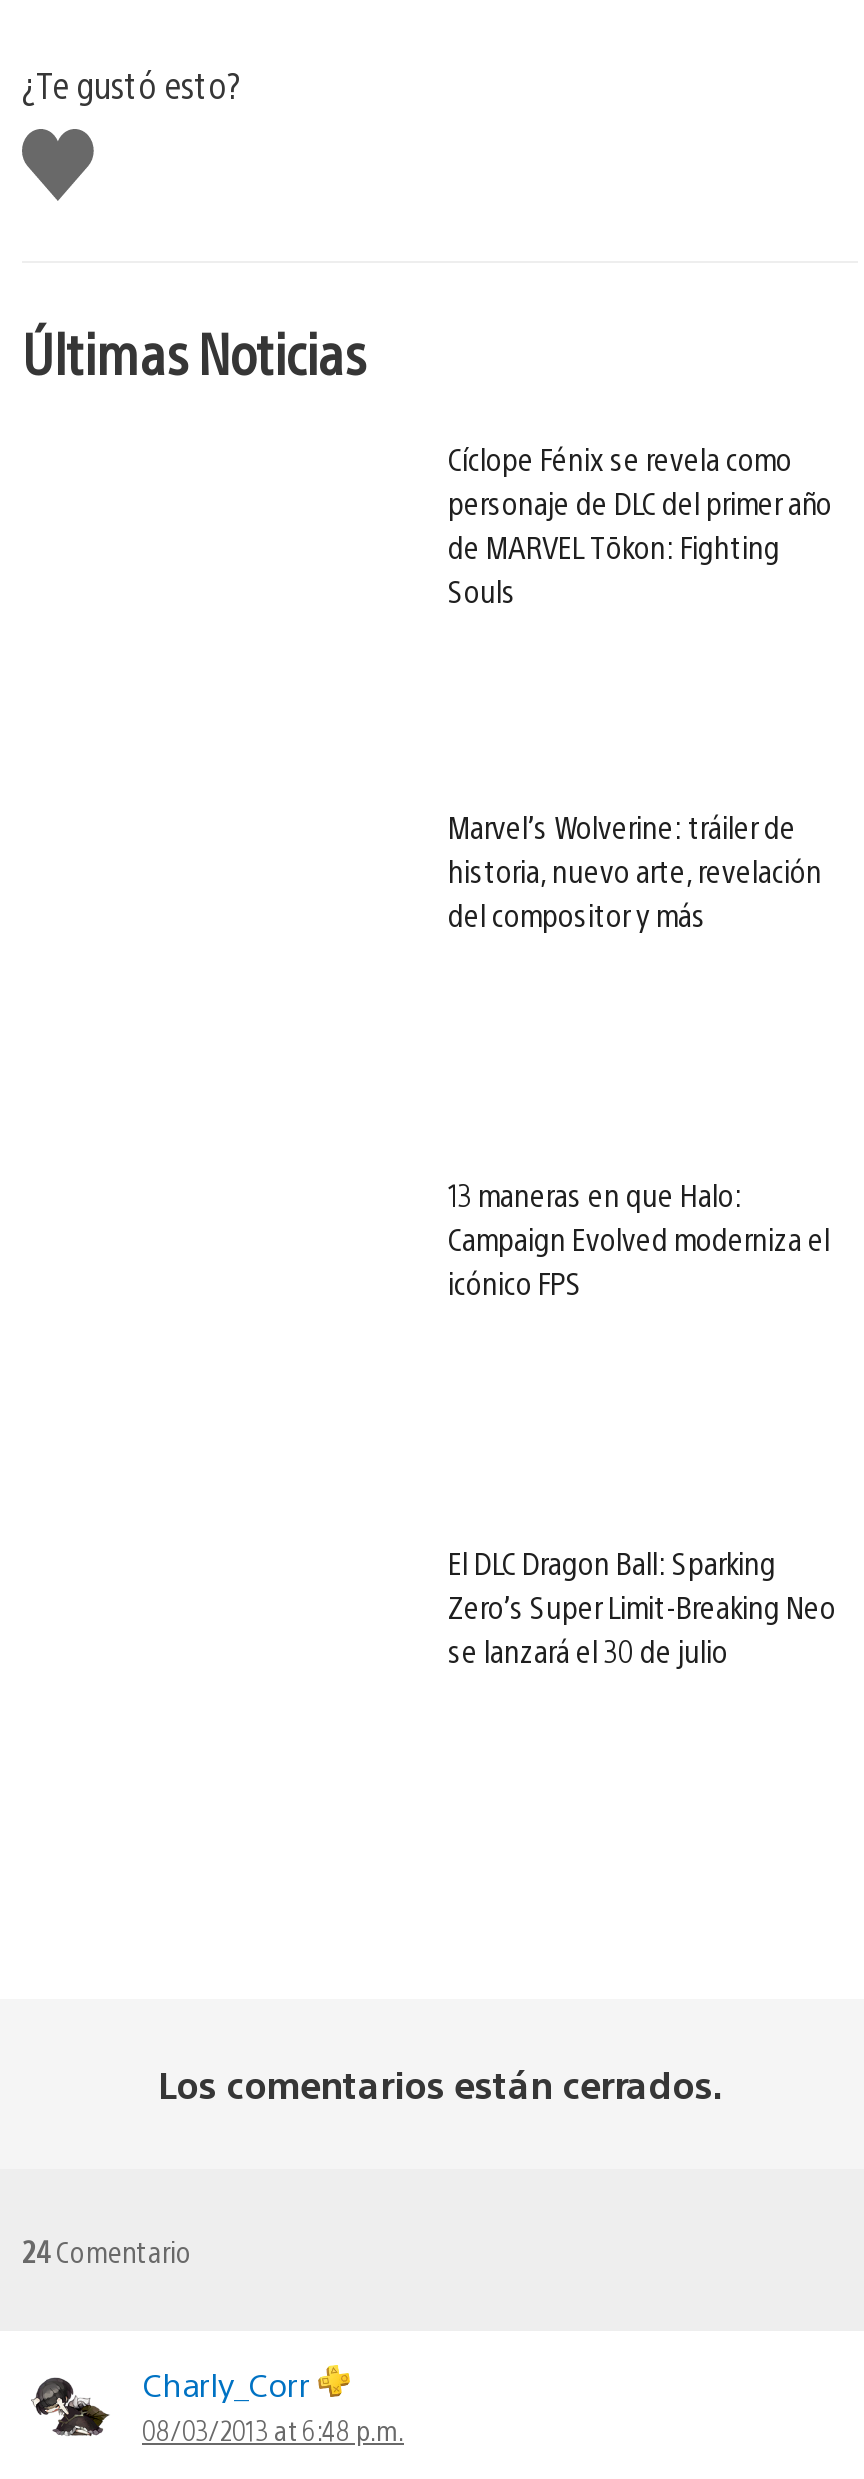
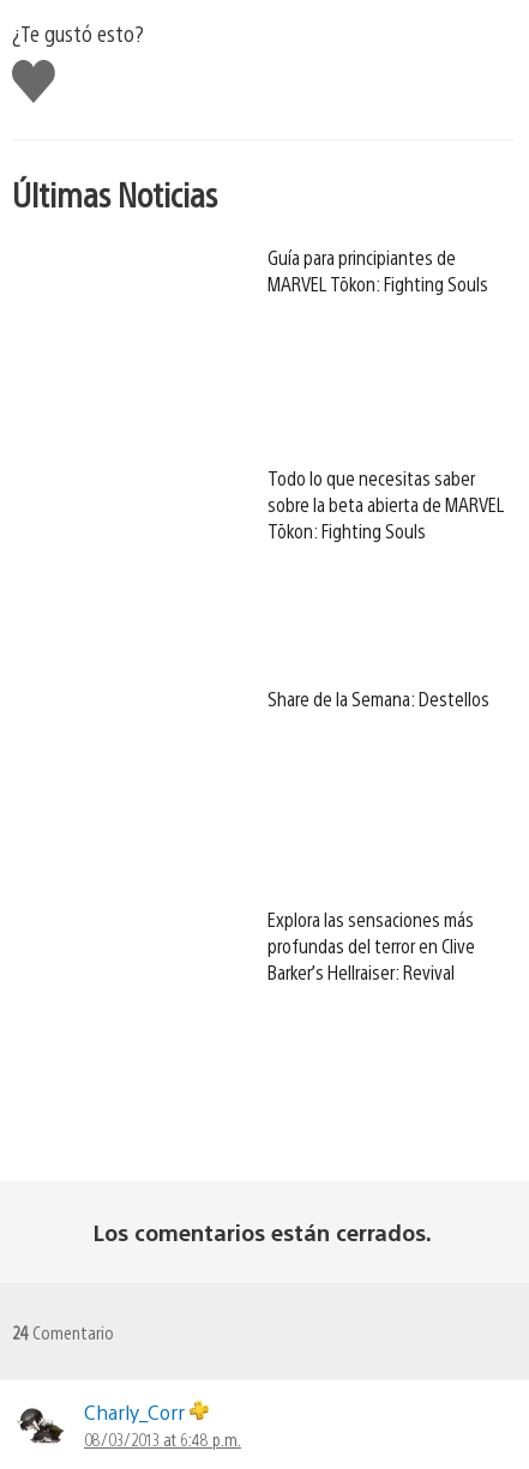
- Cíclope Fénix se revela como
- personaje de DLC del primer año
- de MARVEL Tōkon: Fighting
- Souls
+ Guía para principiantes de
+ MARVEL Tōkon: Fighting Souls

- Marvel’s Wolverine: tráiler de
- historia, nuevo arte, revelación
- del compositor y más
+ Todo lo que necesitas saber
+ sobre la beta abierta de MARVEL
+ Tōkon: Fighting Souls

- 13 maneras en que Halo:
- Campaign Evolved moderniza el
- icónico FPS
+ Share de la Semana: Destellos

- El DLC Dragon Ball: Sparking
- Zero’s Super Limit-Breaking Neo
- se lanzará el 30 de julio
+ Explora las sensaciones más
+ profundas del terror en Clive
+ Barker’s Hellraiser: Revival
